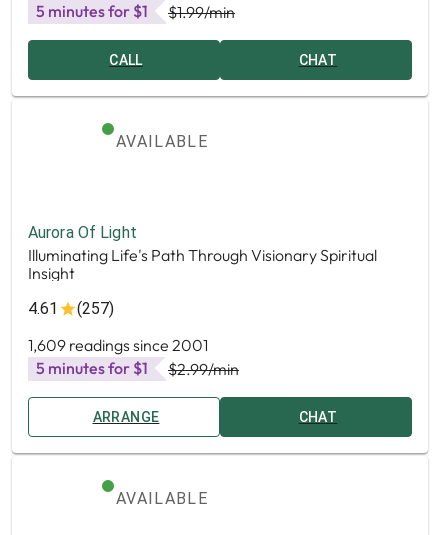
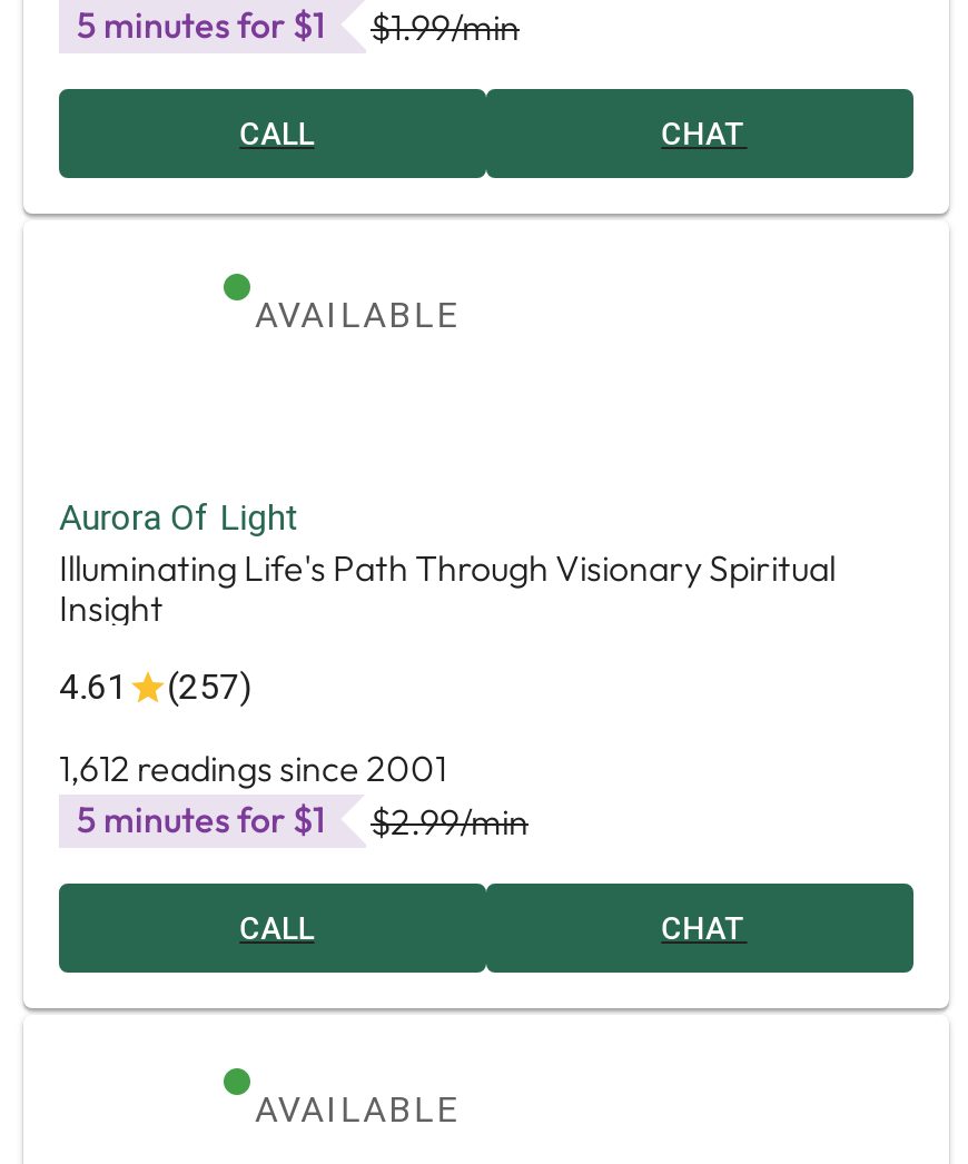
- 1,609 readings since 2001
+ 1,612 readings since 2001

- ARRANGE
+ CALL
